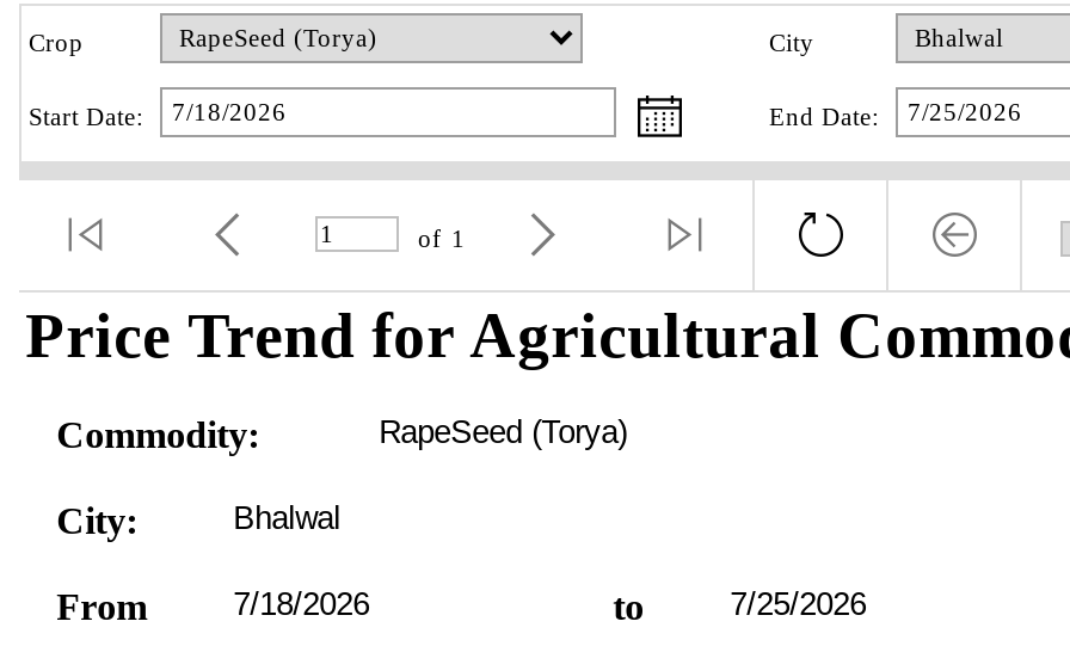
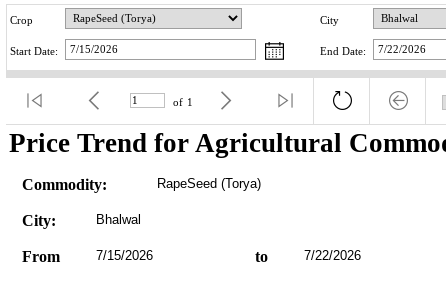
- 7/18/2026
+ 7/15/2026

- 7/25/2026
+ 7/22/2026
